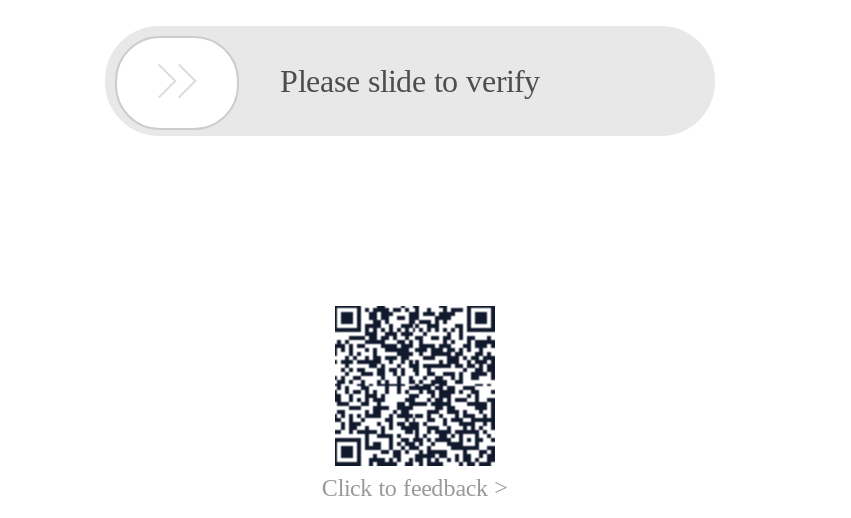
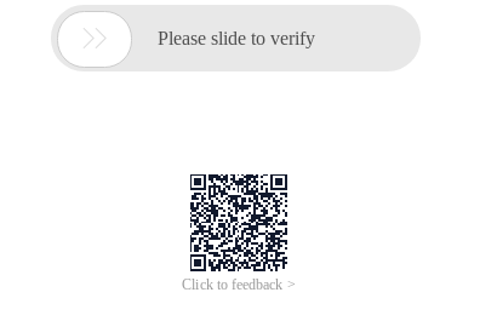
- [image]
+ [image]
